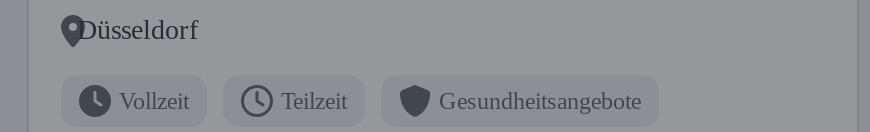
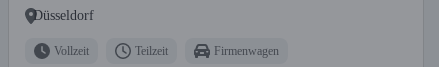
- Gesundheitsangebote
+ Firmenwagen
